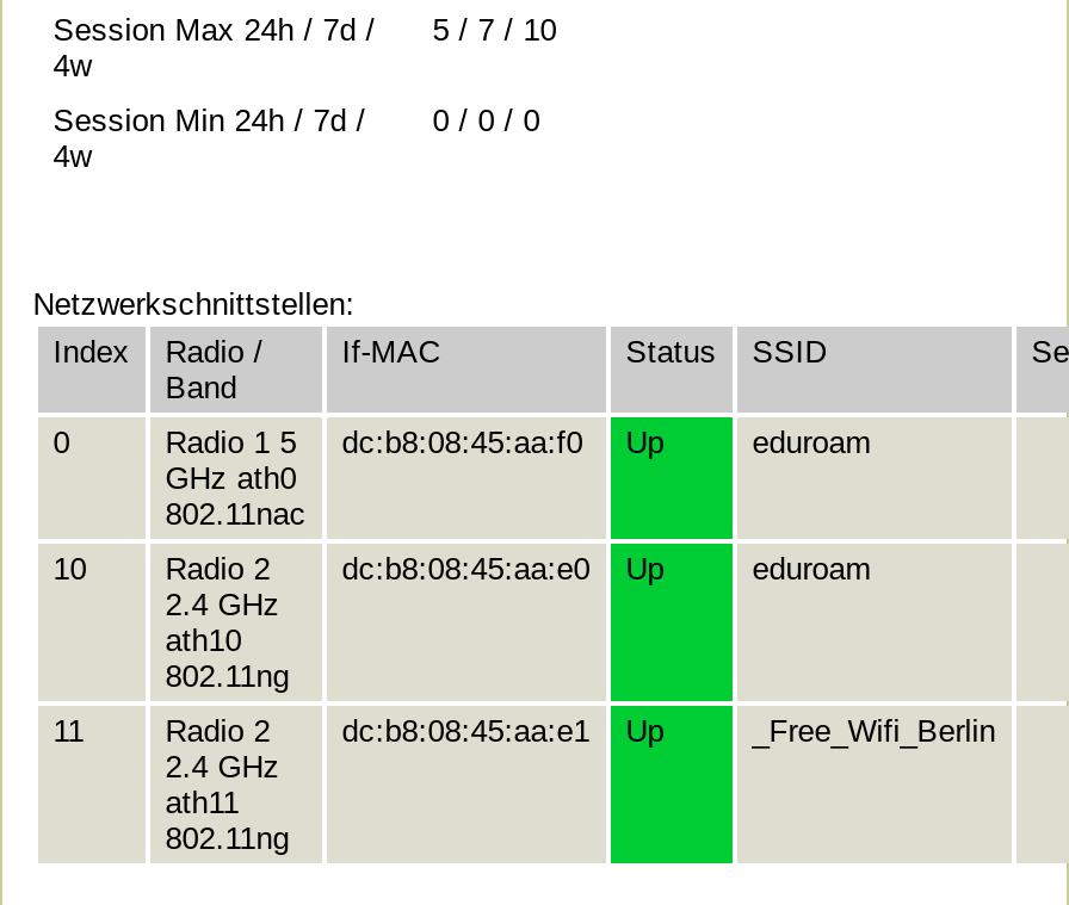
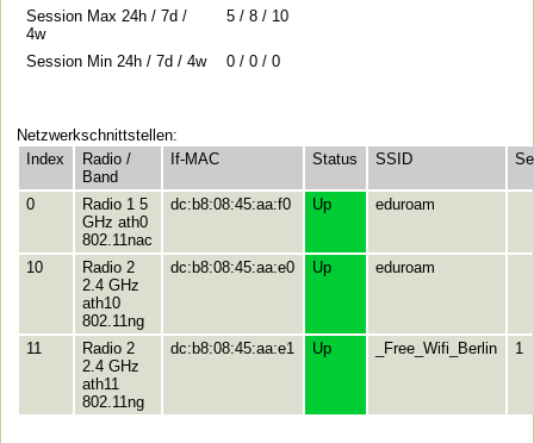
- 5 / 7 / 10
+ 5 / 8 / 10

+ 1
